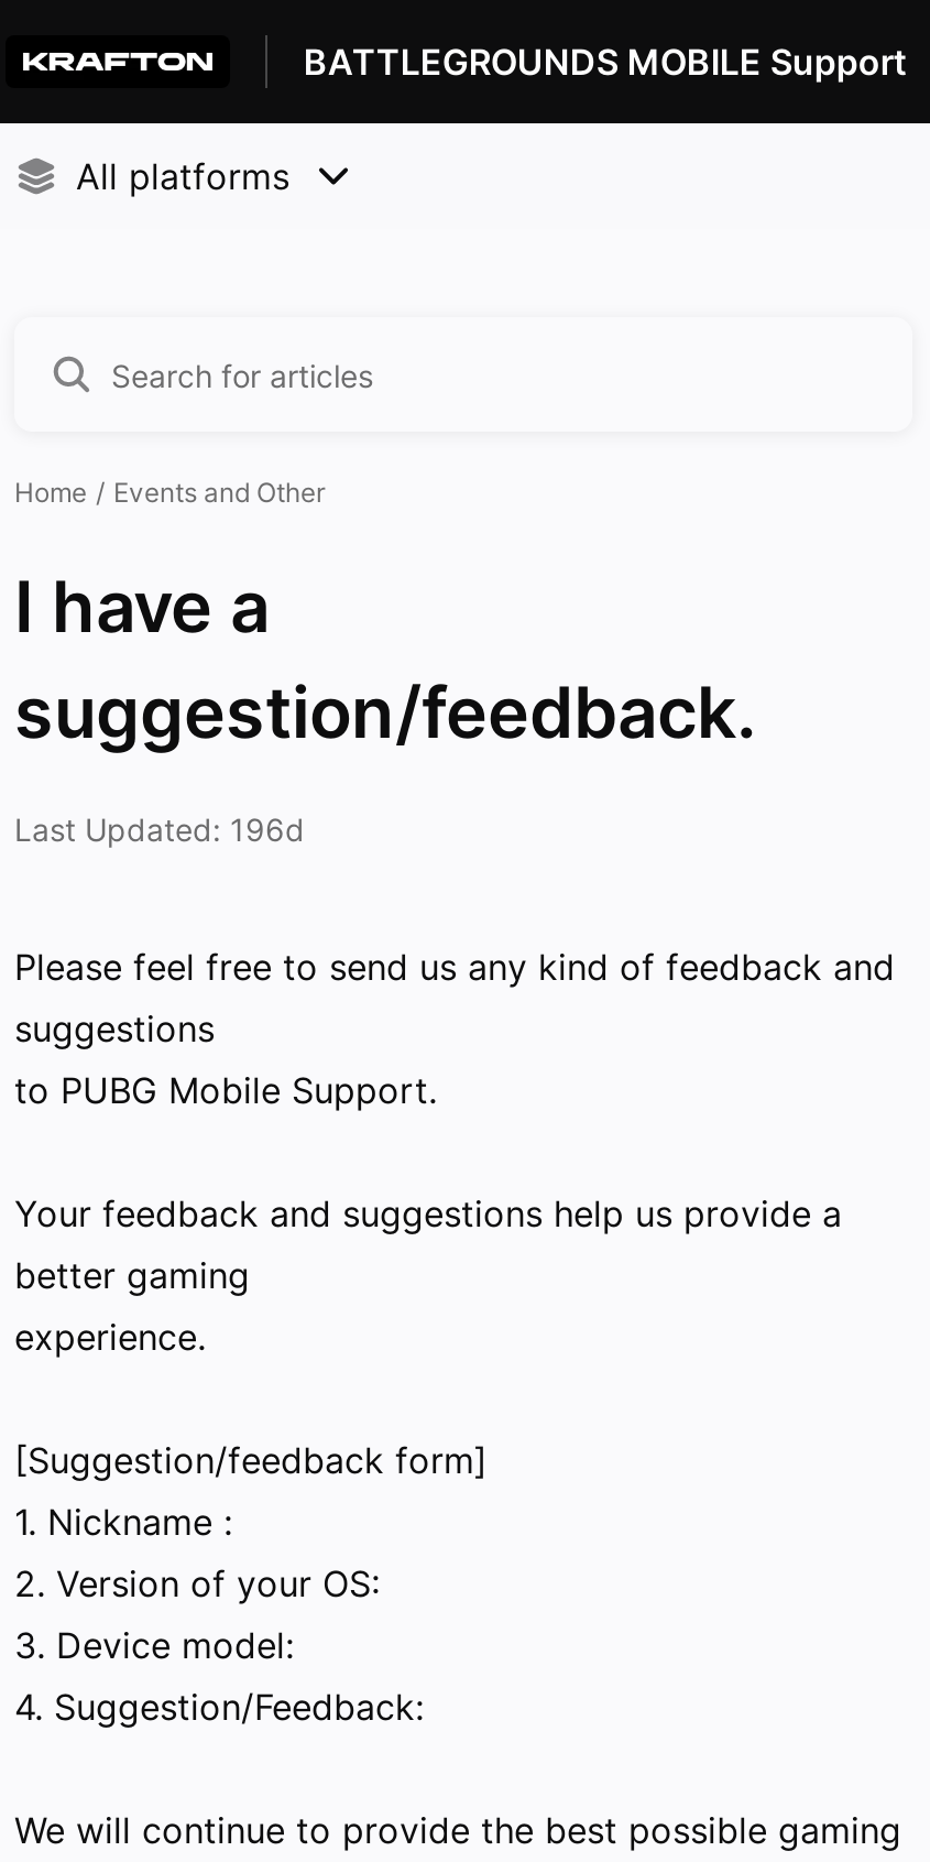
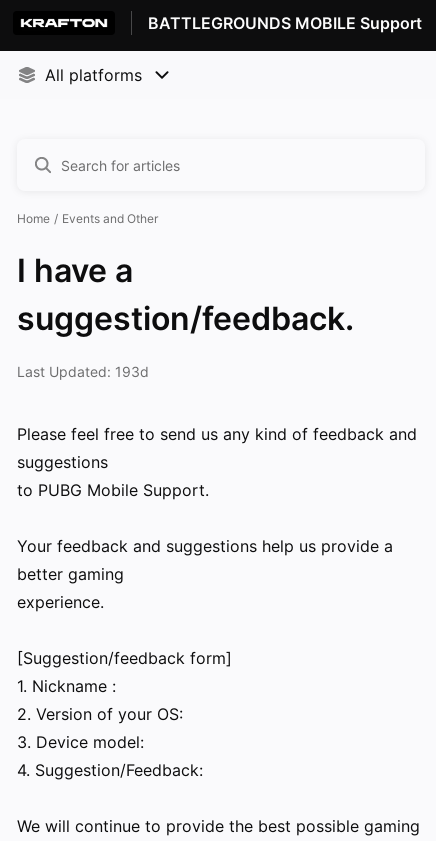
- Last Updated: 196d
+ Last Updated: 193d
